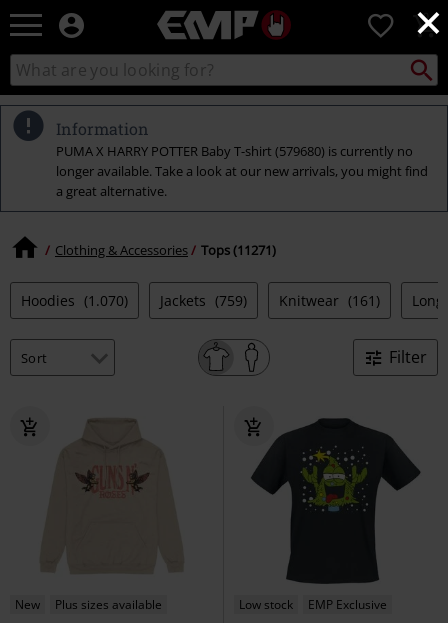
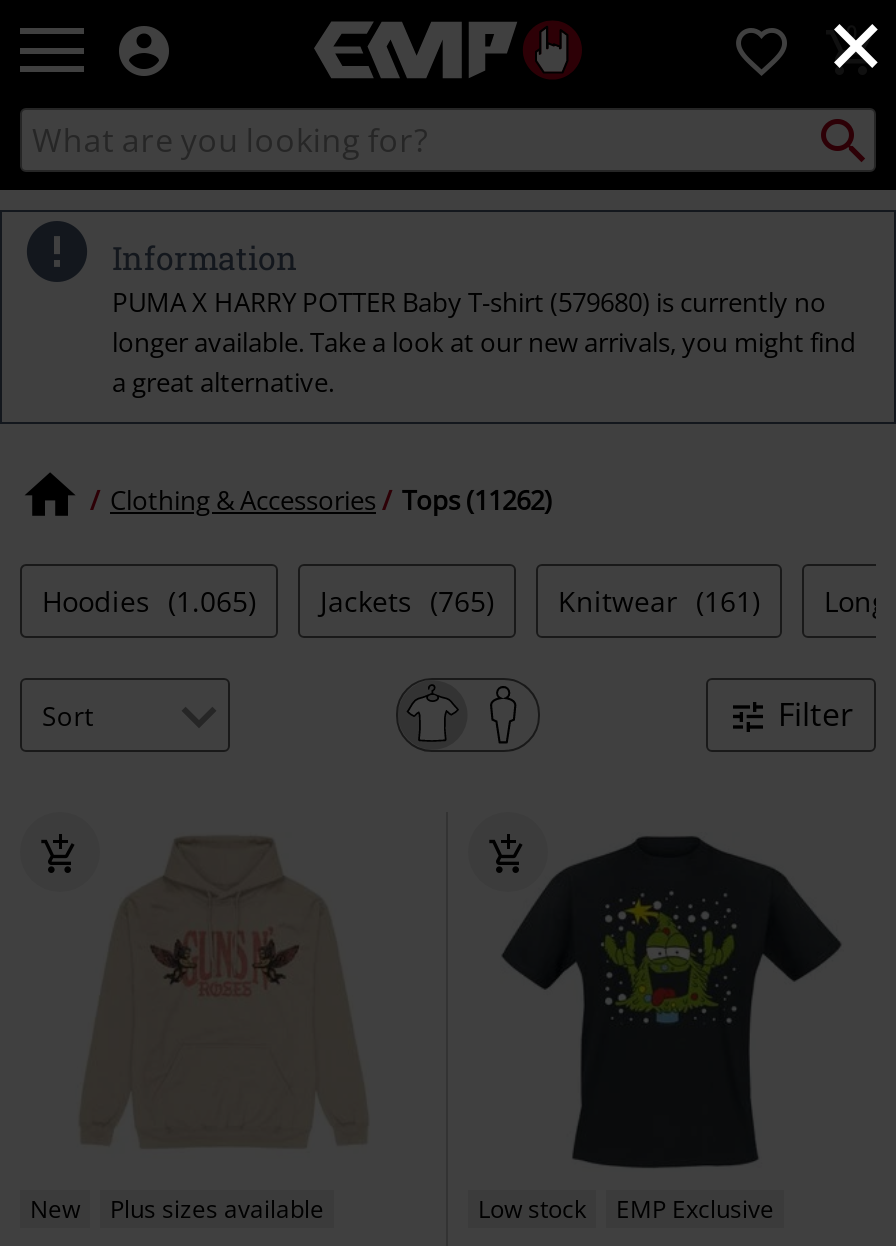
- Clothing & Accessories Tops (11271)
+ Clothing & Accessories Tops (11262)

- Hoodies (1.070)
+ Hoodies (1.065)

- Jackets (759)
+ Jackets (765)
